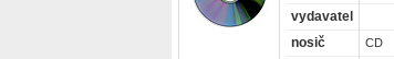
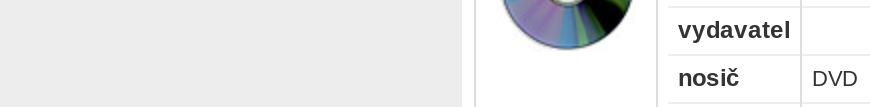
- CD
+ DVD
